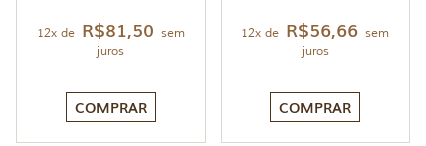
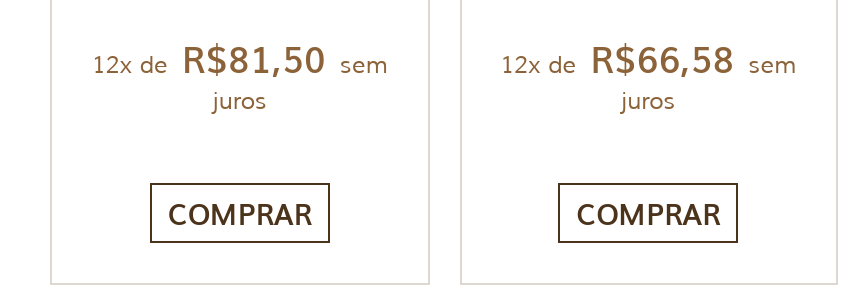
- 12x de R$56,66 sem
+ 12x de R$66,58 sem
